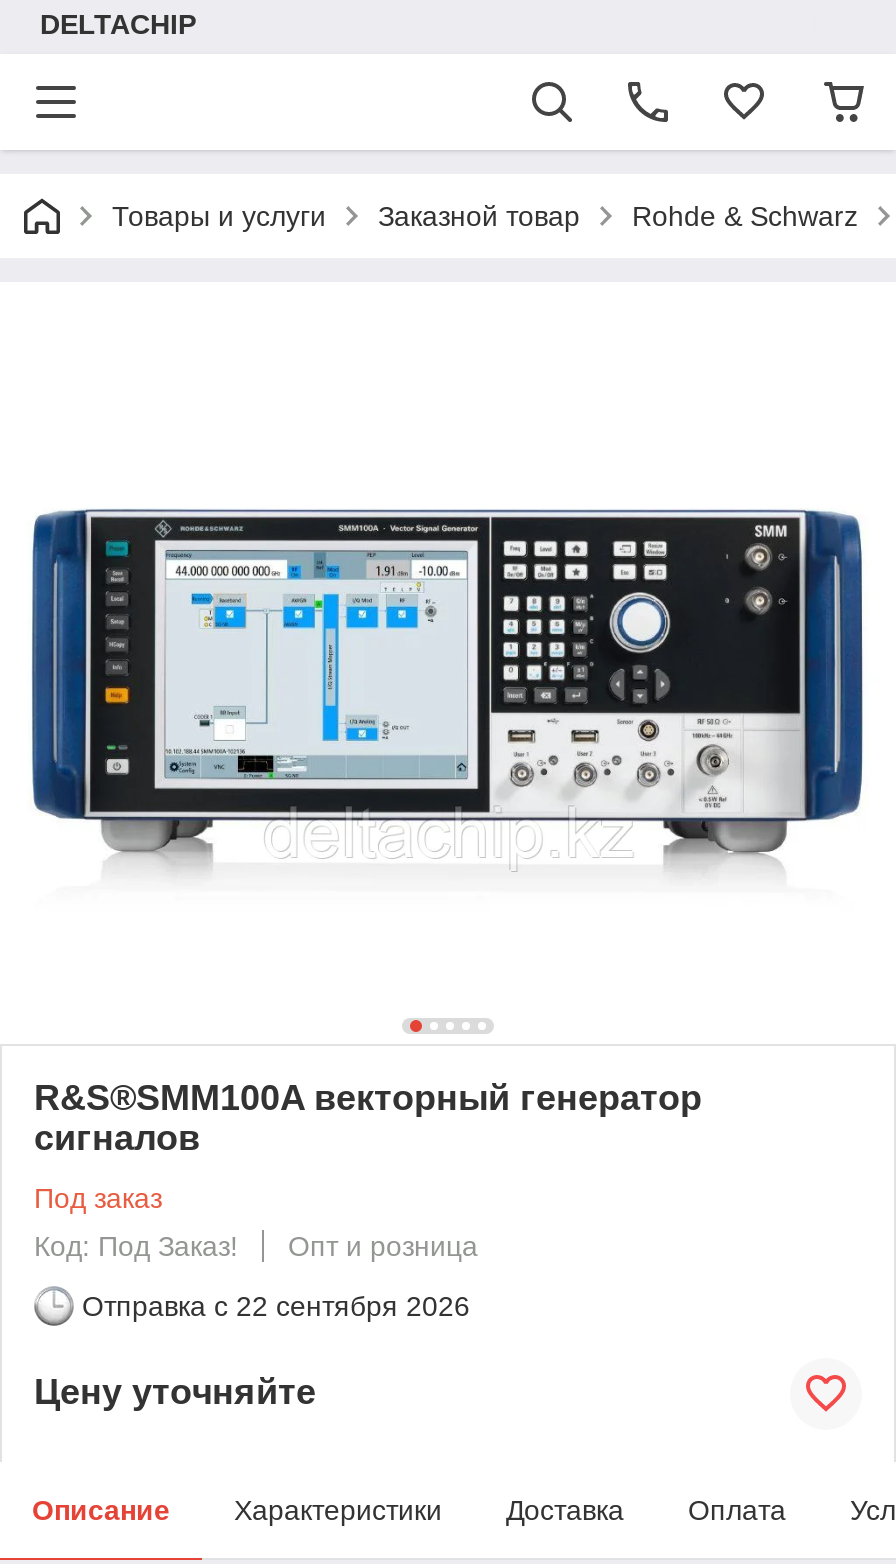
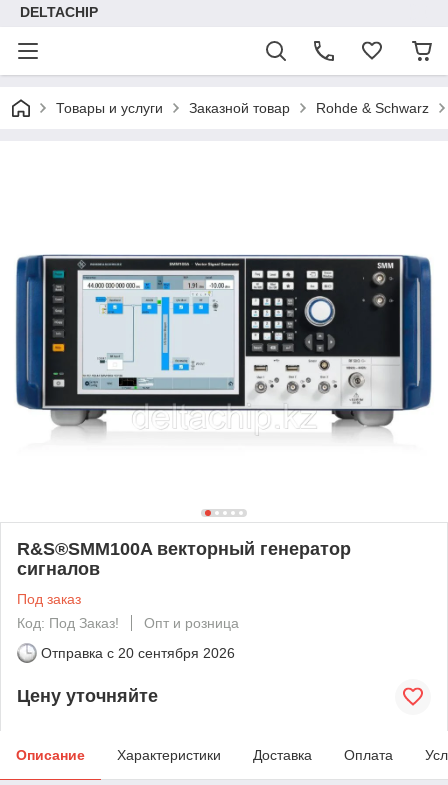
- Отправка с 22 сентября 2026
+ Отправка с 20 сентября 2026
